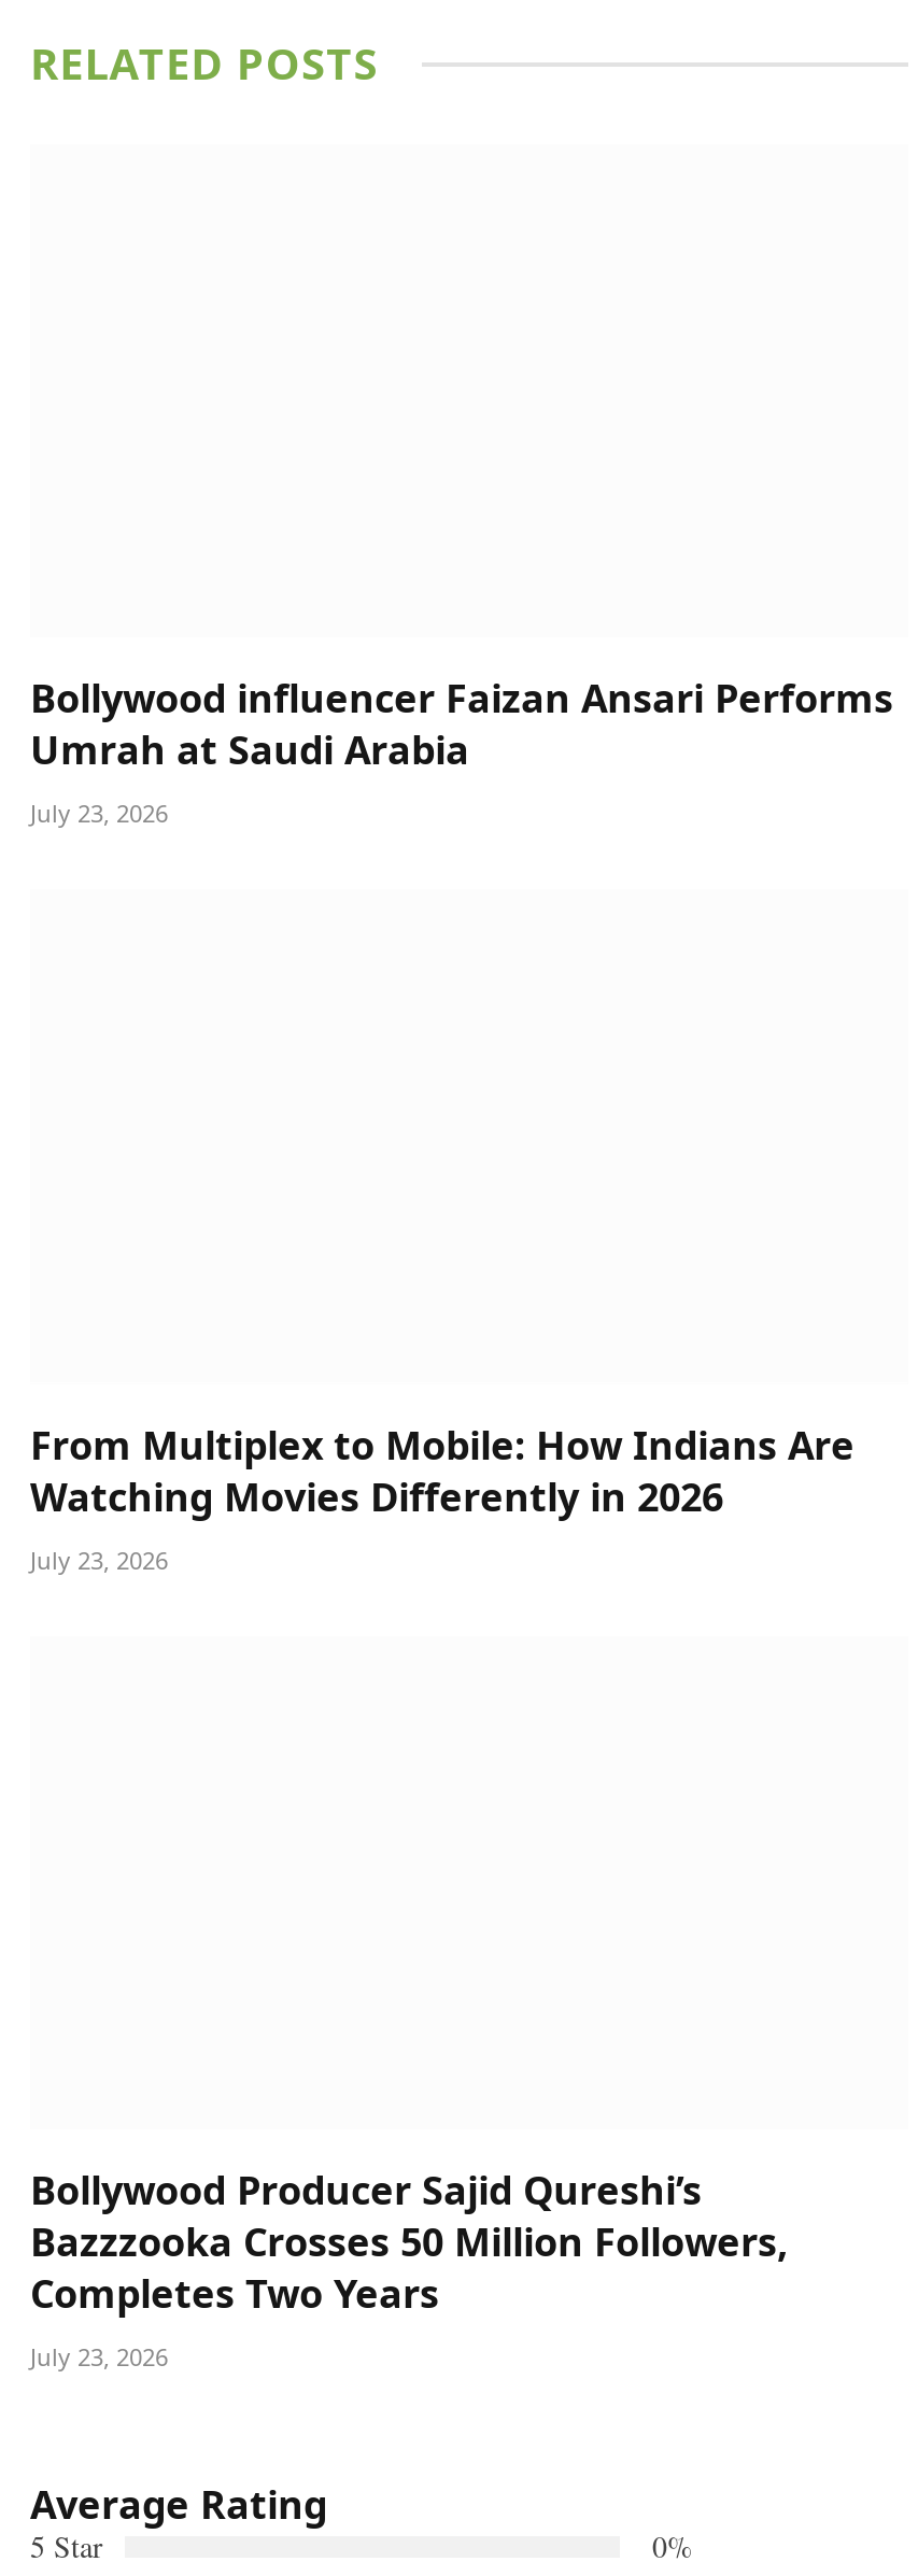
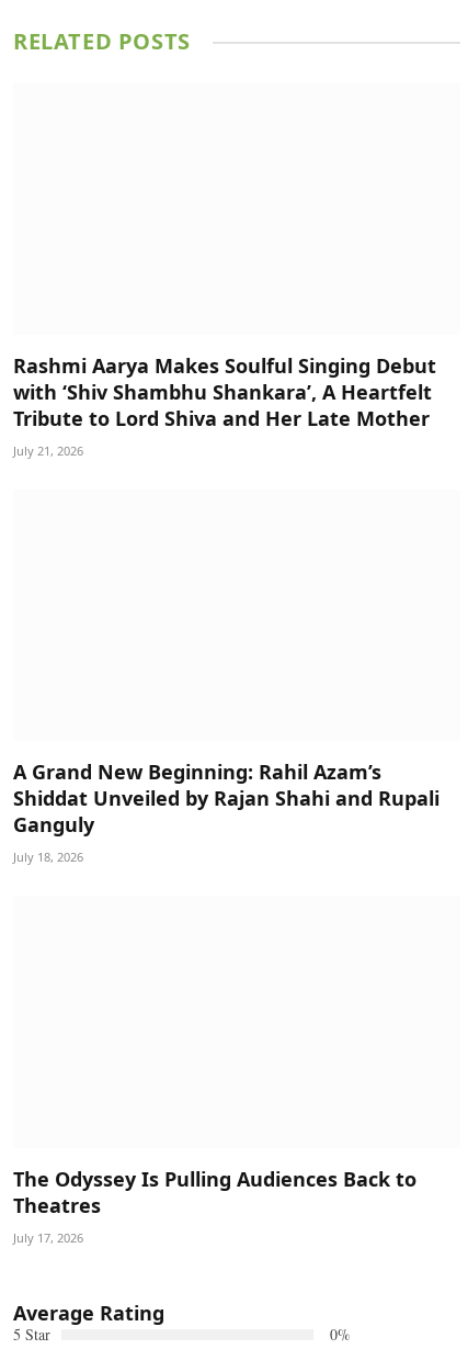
- Bollywood influencer Faizan Ansari Performs
- Umrah at Saudi Arabia
- July 23, 2026
+ Rashmi Aarya Makes Soulful Singing Debut
+ with ‘Shiv Shambhu Shankara’, A Heartfelt
+ Tribute to Lord Shiva and Her Late Mother
+ July 21, 2026

- From Multiplex to Mobile: How Indians Are
- Watching Movies Differently in 2026
- July 23, 2026
+ A Grand New Beginning: Rahil Azam’s
+ Shiddat Unveiled by Rajan Shahi and Rupali
+ Ganguly
+ July 18, 2026

- Bollywood Producer Sajid Qureshi’s
- Bazzzooka Crosses 50 Million Followers,
- Completes Two Years
- July 23, 2026
+ The Odyssey Is Pulling Audiences Back to
+ Theatres
+ July 17, 2026
